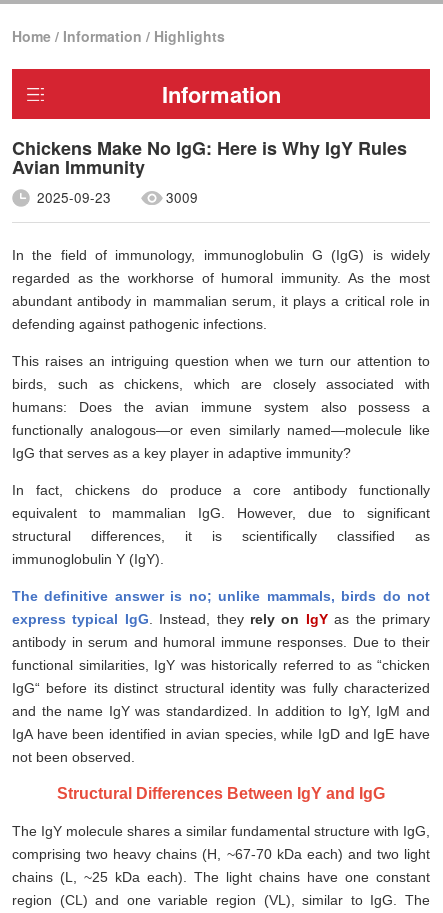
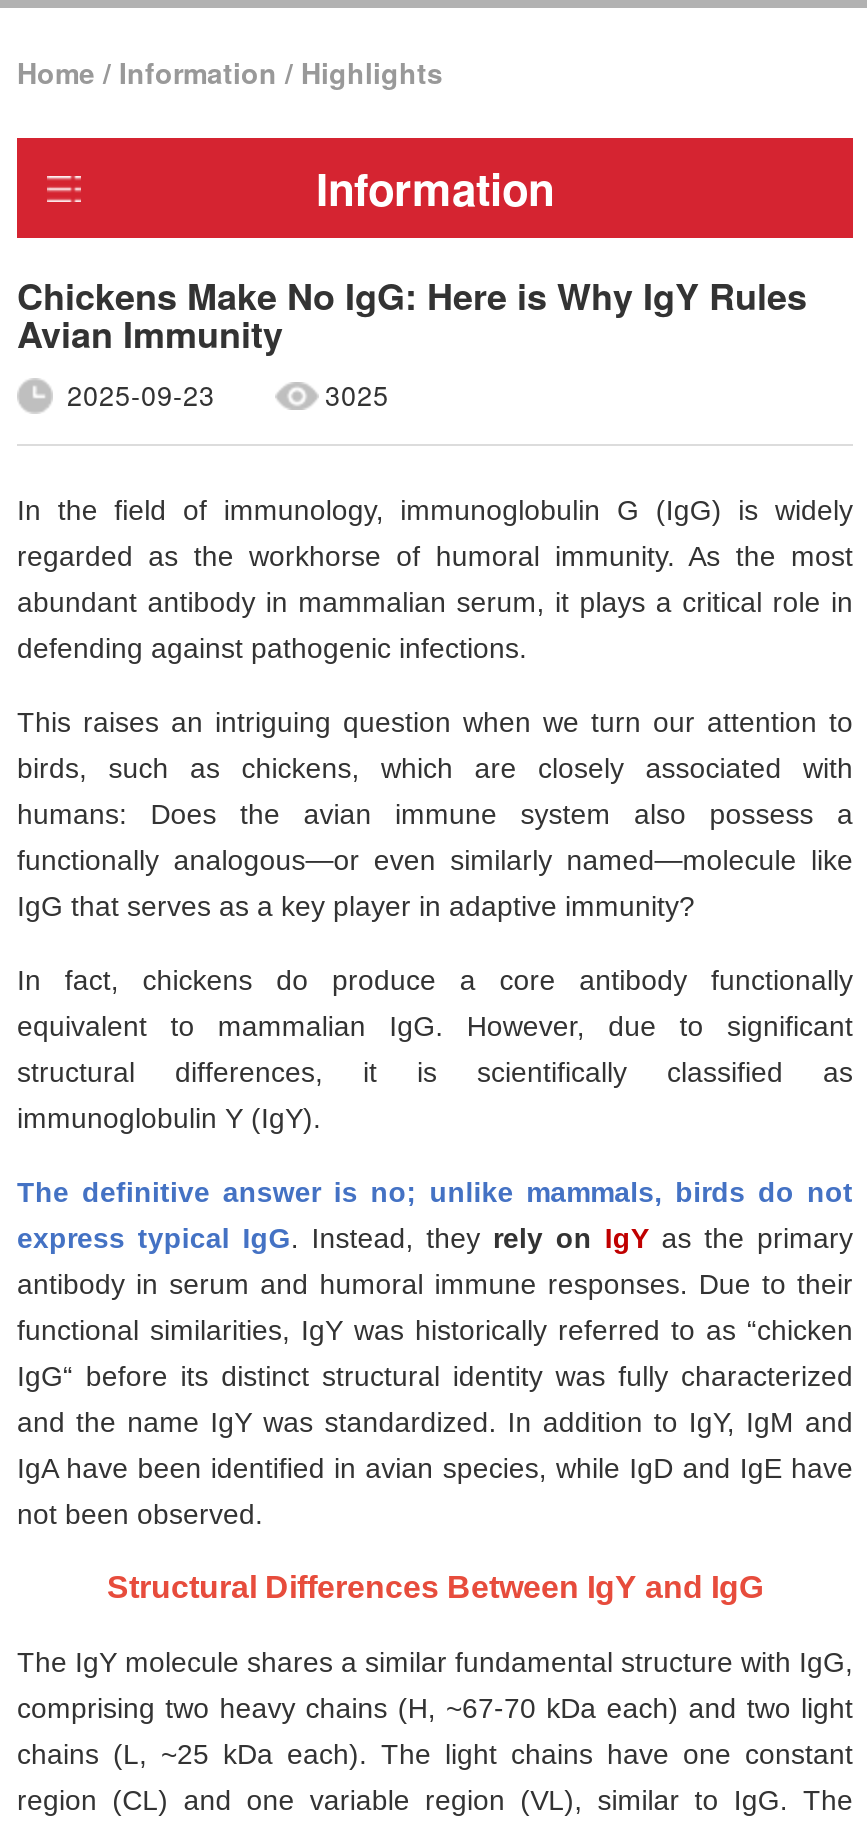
- 3009
+ 3025
